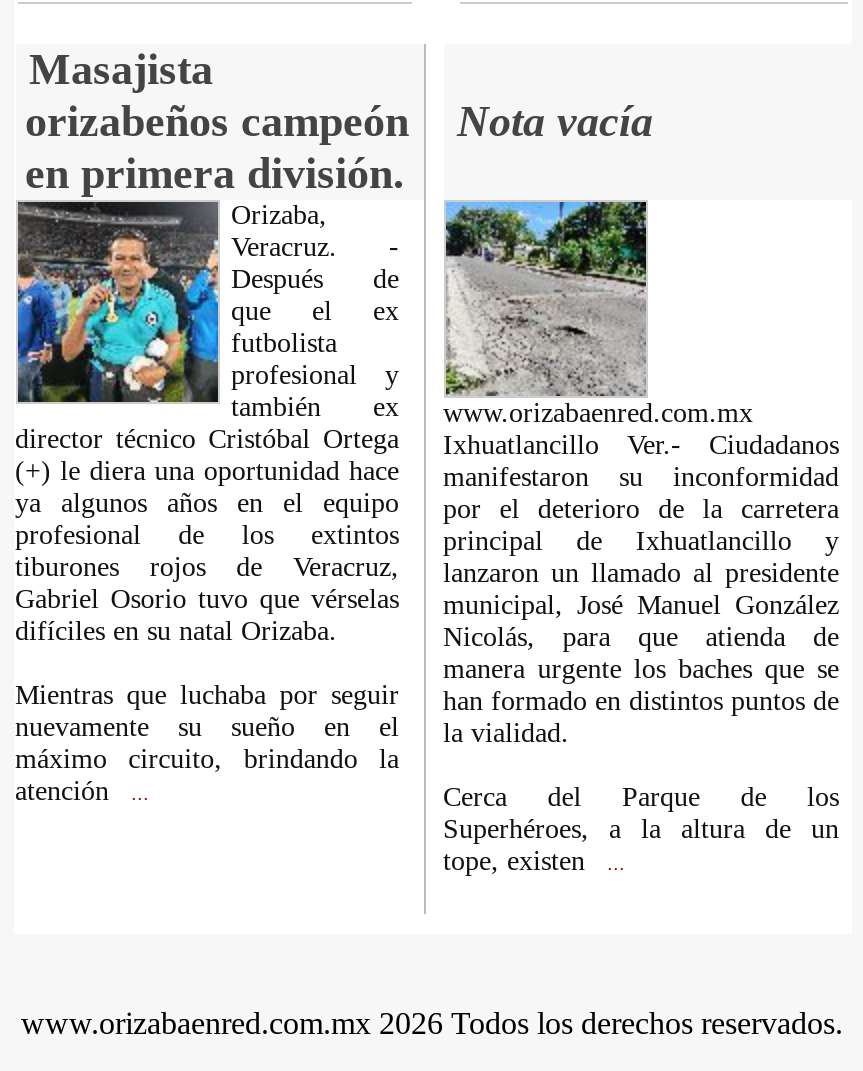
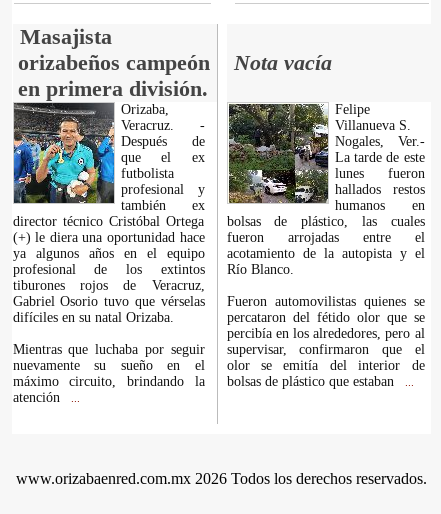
- [image]
- www.orizabaenred.com.mx
- Ixhuatlancillo Ver.- Ciudadanos
- manifestaron su inconformidad
- por el deterioro de la carretera
- principal de Ixhuatlancillo y
- lanzaron un llamado al presidente
- municipal, José Manuel González
- Nicolás, para que atienda de
- manera urgente los baches que se
- han formado en distintos puntos de
- la vialidad.
+ [image]
+ Felipe
+ Villanueva S.
+ Nogales, Ver.-
+ La tarde de este
+ lunes fueron
+ hallados restos
+ humanos en
+ bolsas de plástico, las cuales
+ fueron arrojadas entre el
+ acotamiento de la autopista y el
+ Río Blanco.

- Cerca del Parque de los
- Superhéroes, a la altura de un
- tope, existen ...
+ Fueron automovilistas quienes se
+ percataron del fétido olor que se
+ percibía en los alrededores, pero al
+ supervisar, confirmaron que el
+ olor se emitía del interior de
+ bolsas de plástico que estaban ...
